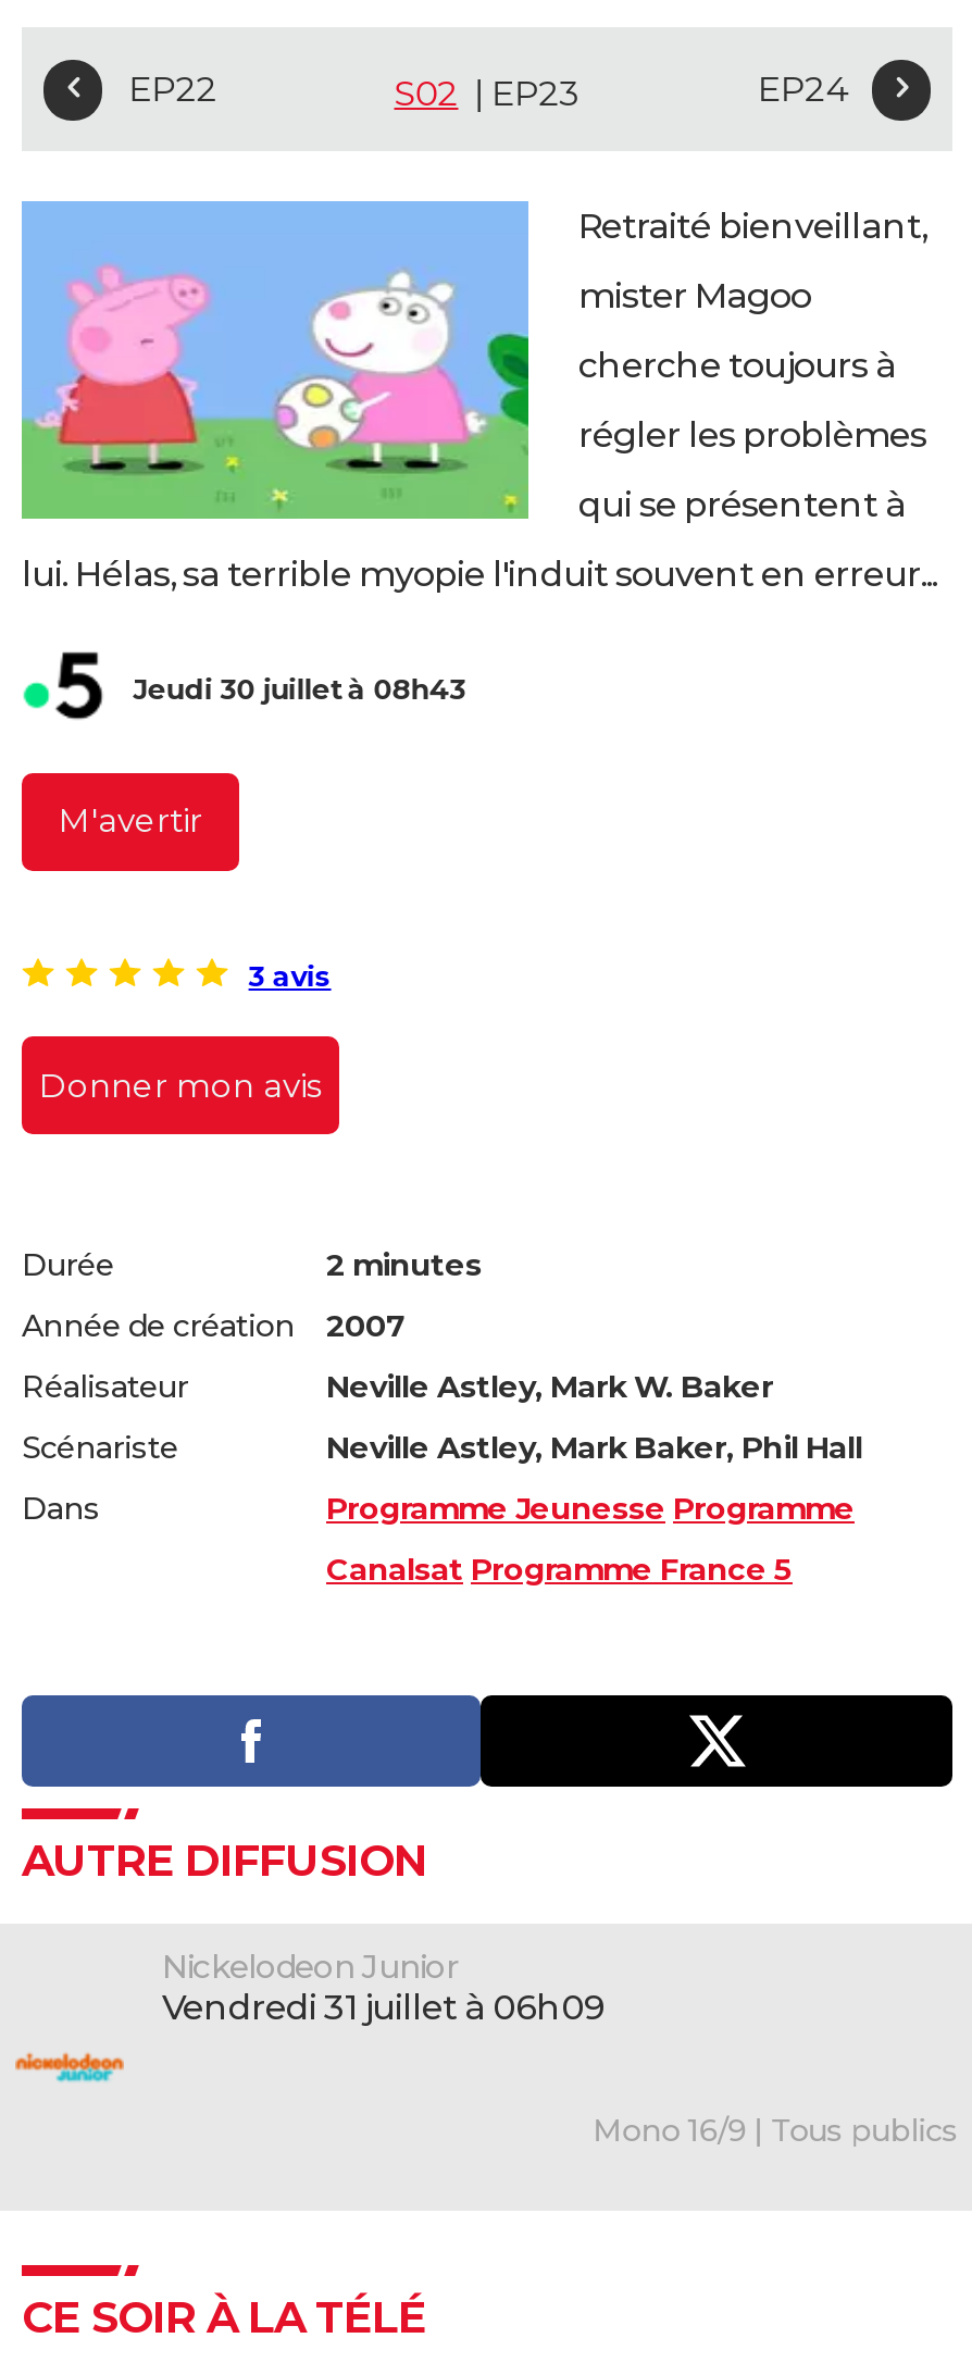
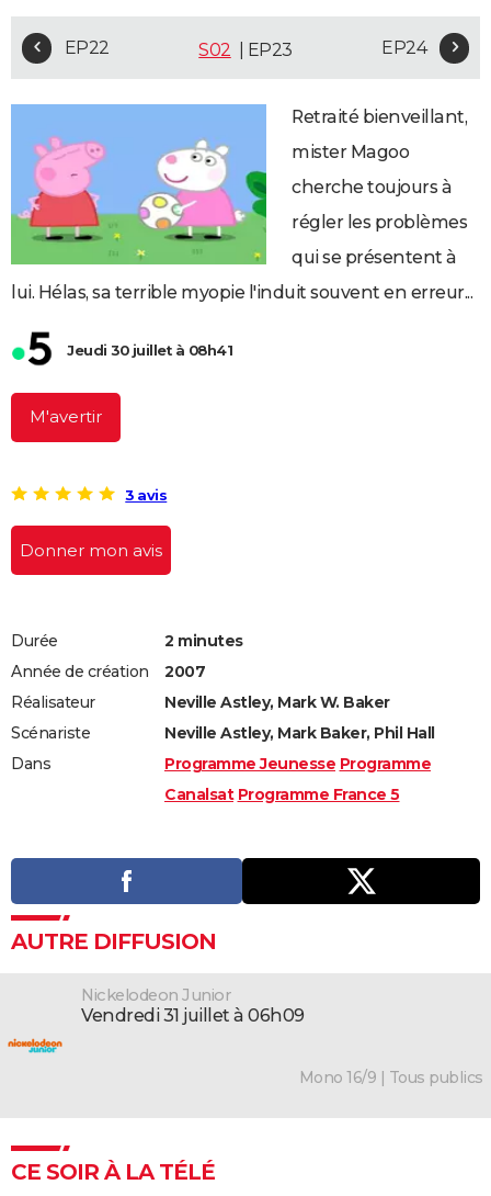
- Jeudi 30 juillet à 08h43
+ Jeudi 30 juillet à 08h41
